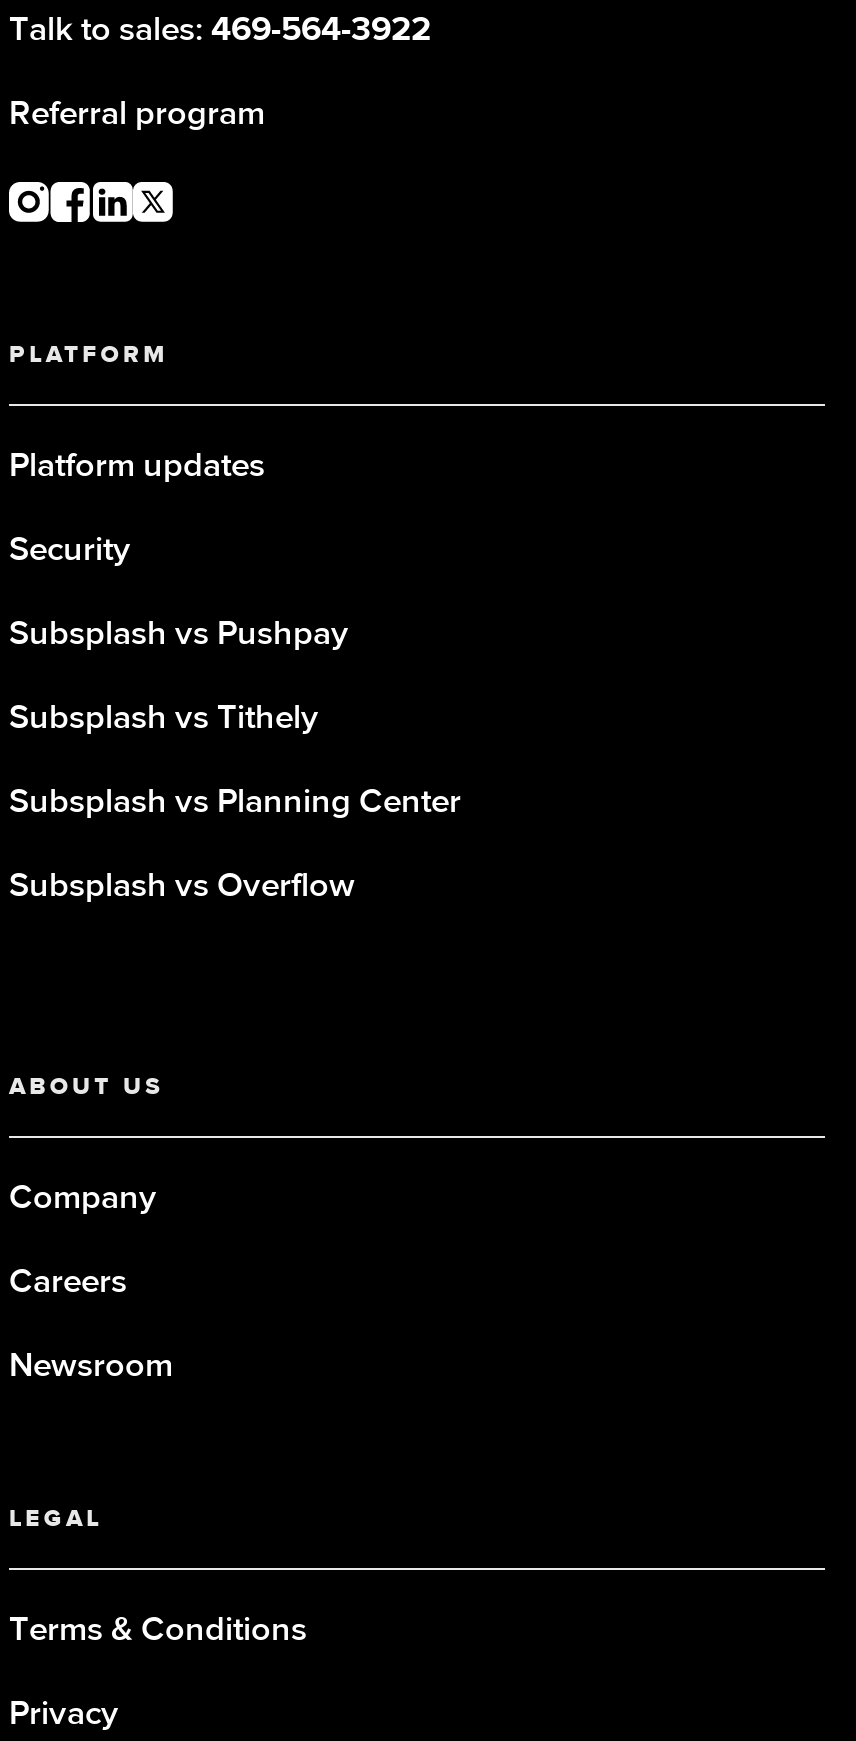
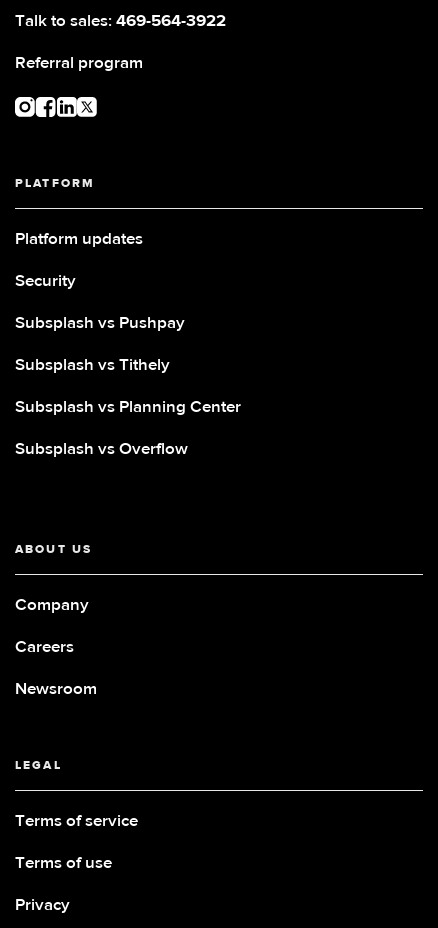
- Terms & Conditions
+ Terms of service
+ Terms of use
